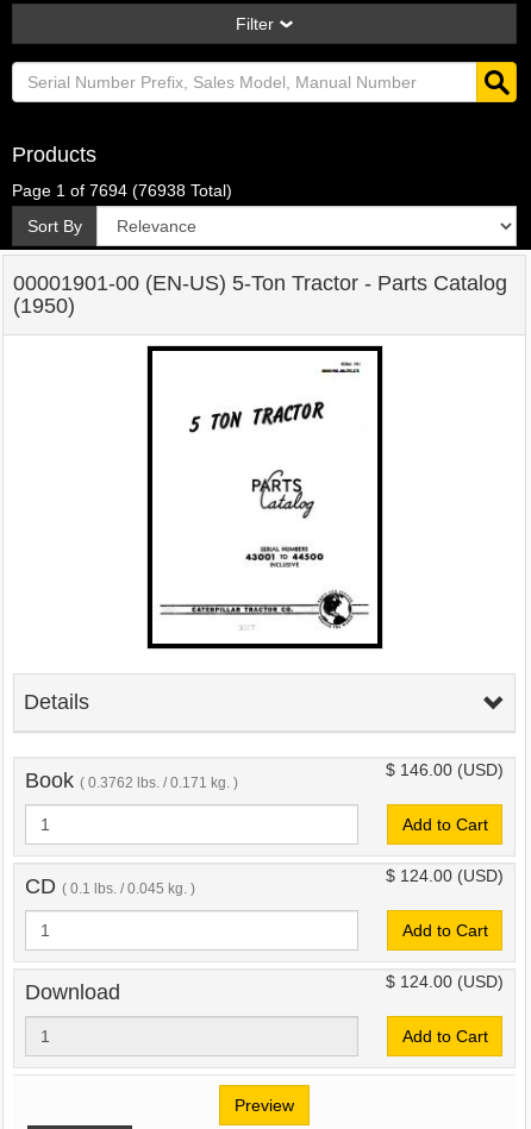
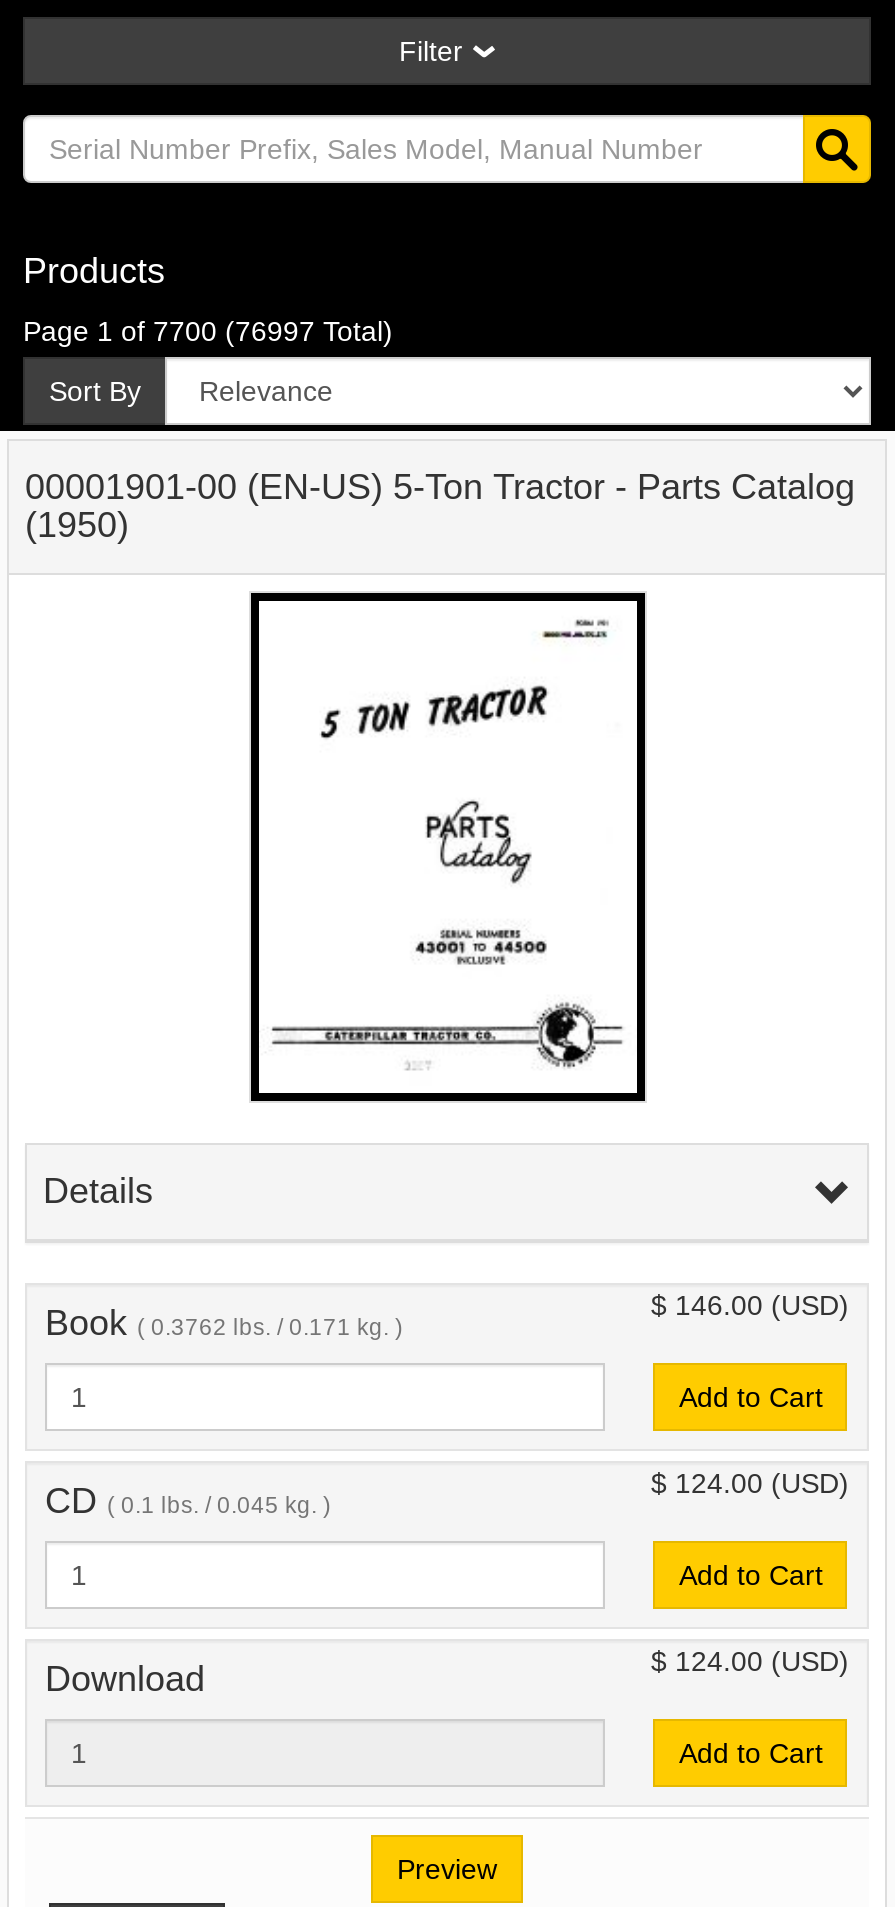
- Page 1 of 7694 (76938 Total)
+ Page 1 of 7700 (76997 Total)
